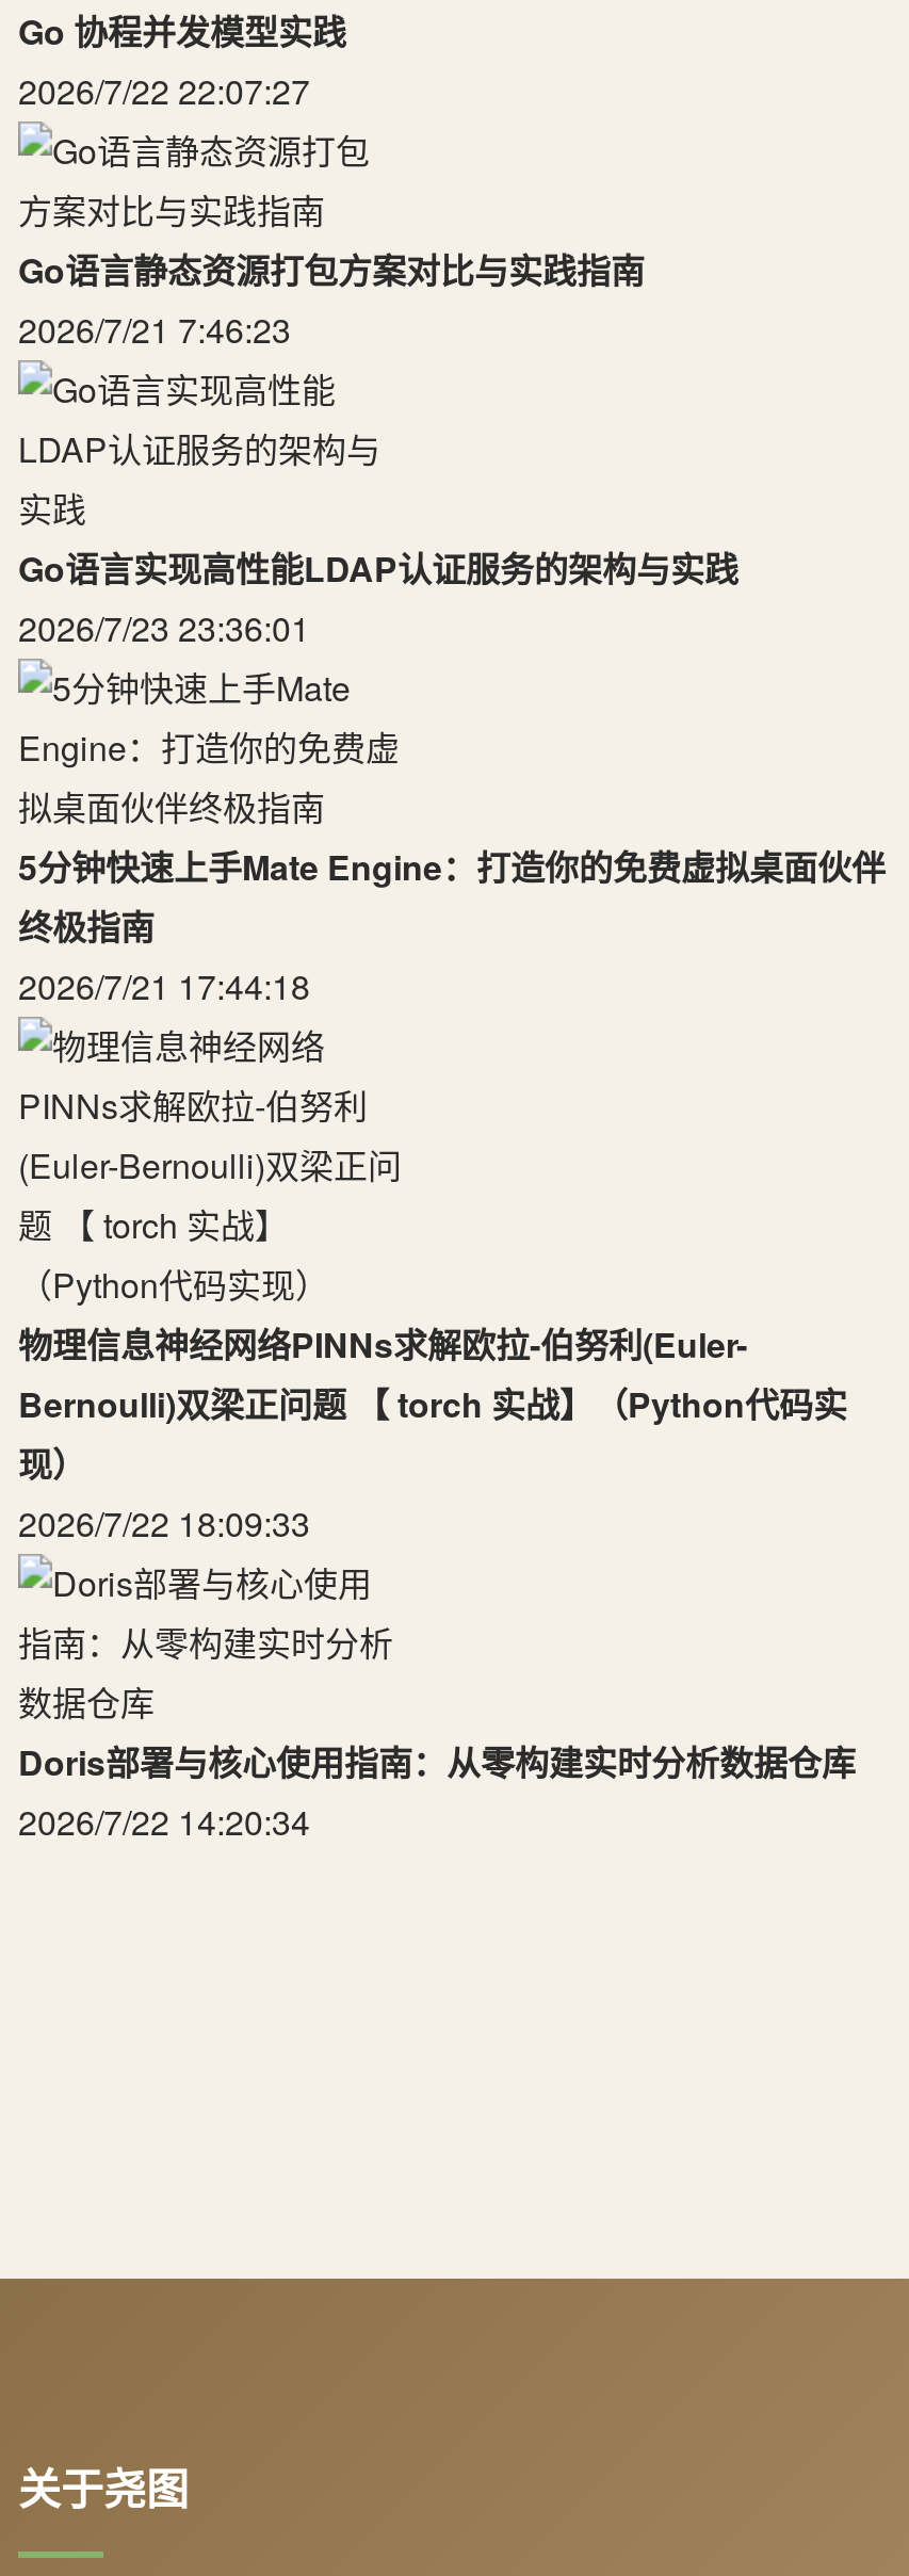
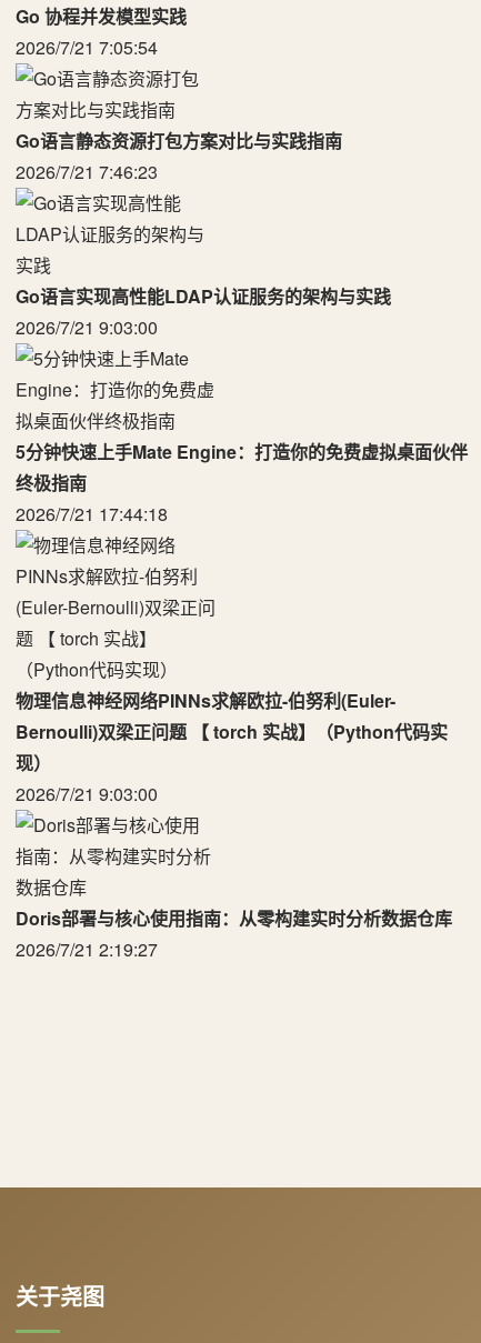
- 2026/7/22 22:07:27
+ 2026/7/21 7:05:54

- 2026/7/23 23:36:01
+ 2026/7/21 9:03:00

- 2026/7/22 18:09:33
+ 2026/7/21 9:03:00

- 2026/7/22 14:20:34
+ 2026/7/21 2:19:27
